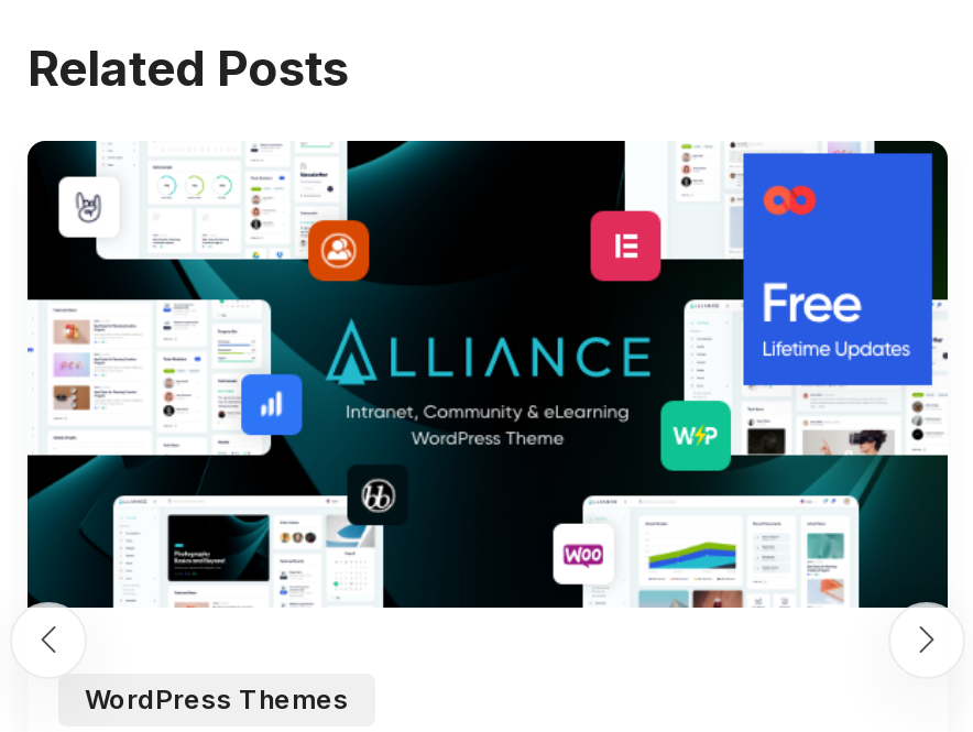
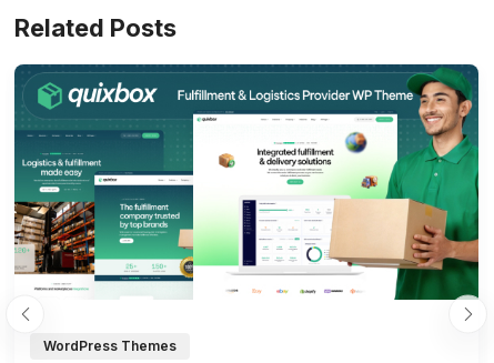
- [image]
+ [image]
